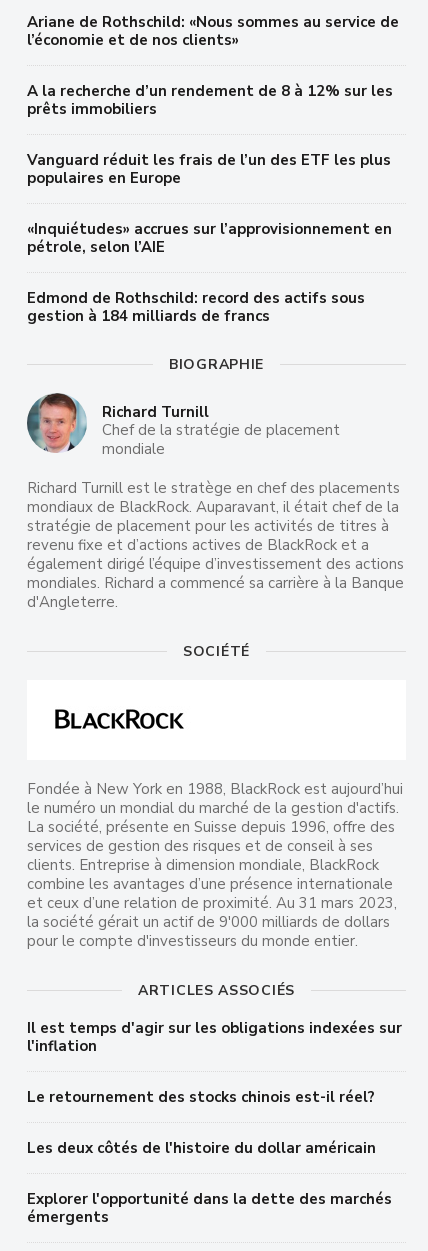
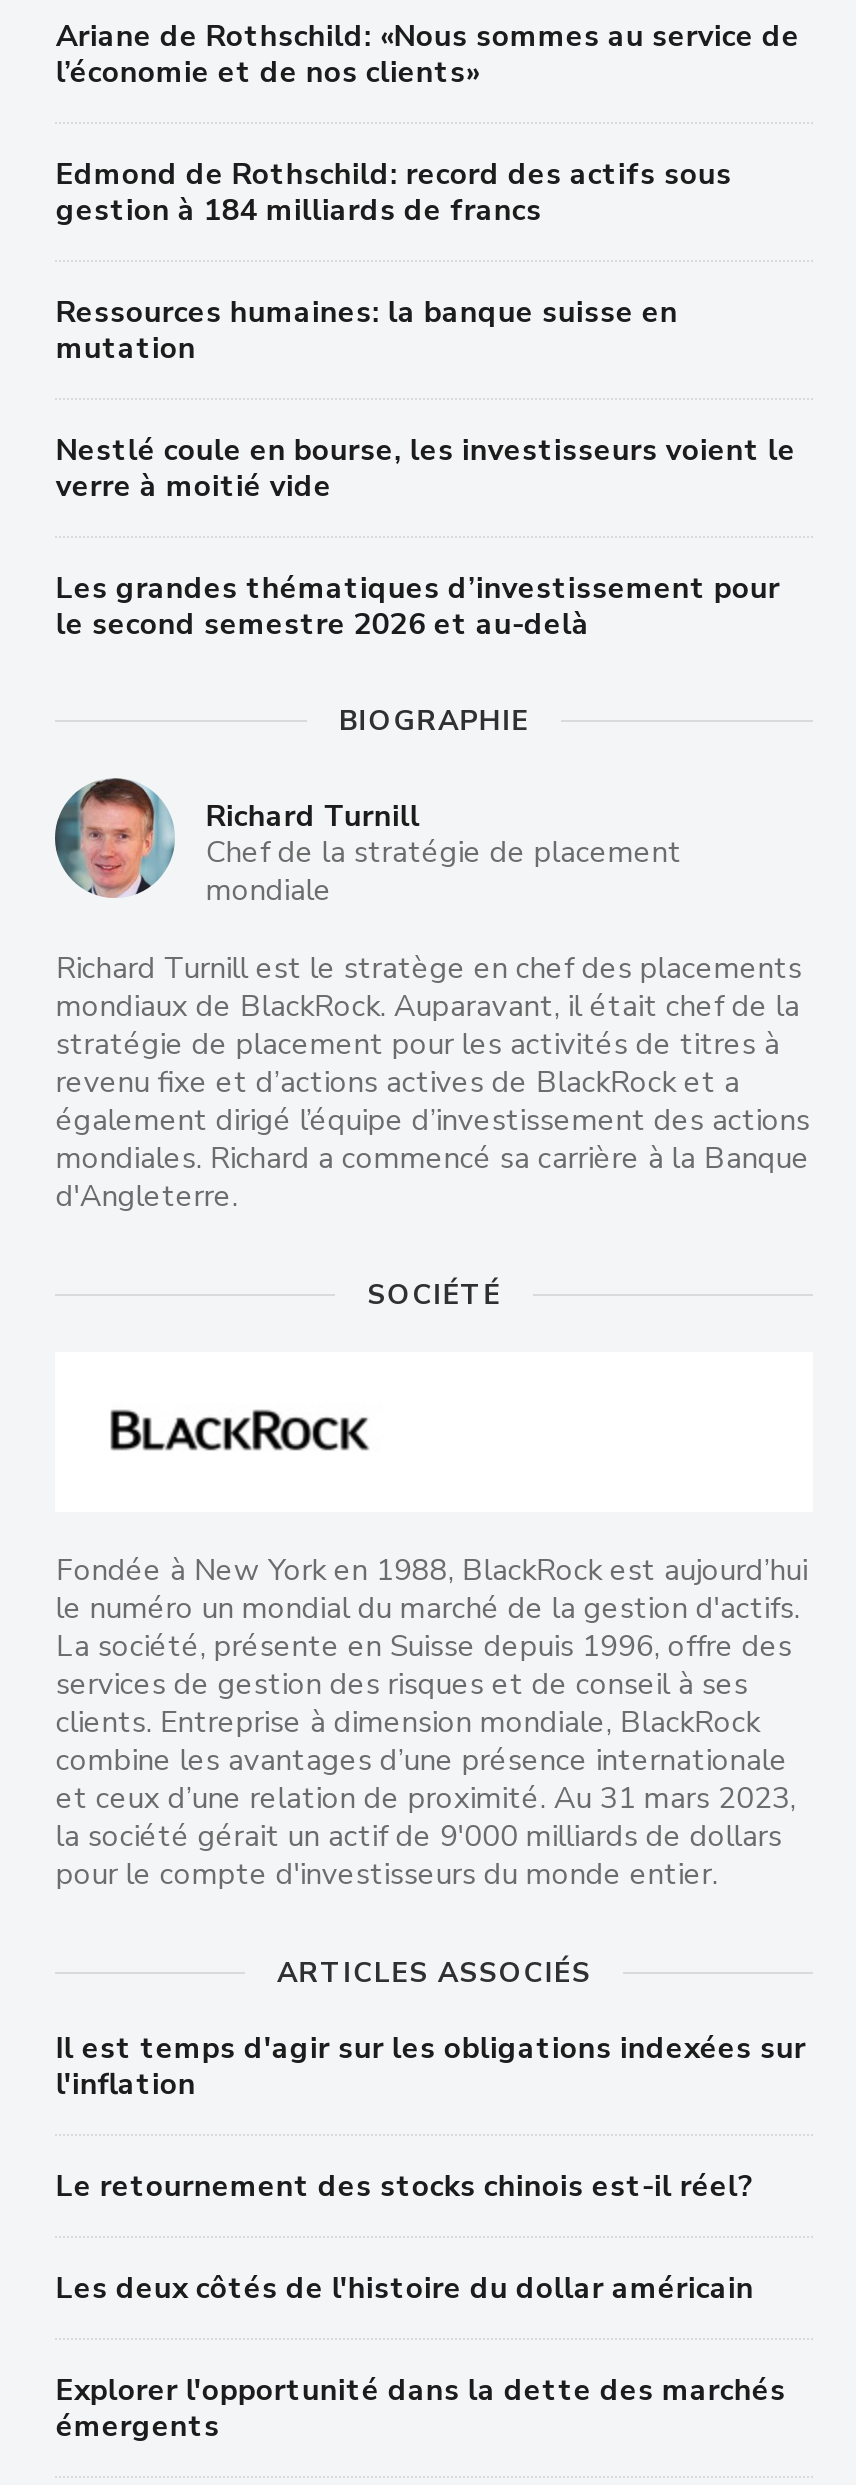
- A la recherche d’un rendement de 8 à 12% sur les
- prêts immobiliers
- Vanguard réduit les frais de l’un des ETF les plus
- populaires en Europe
- «Inquiétudes» accrues sur l’approvisionnement en
- pétrole, selon l’AIE

moved up: Edmond de Rothschild: record des actifs sous | gestion à 184 milliards de francs

+ Ressources humaines: la banque suisse en
+ mutation
+ Nestlé coule en bourse, les investisseurs voient le
+ verre à moitié vide
+ Les grandes thématiques d’investissement pour
+ le second semestre 2026 et au-delà
